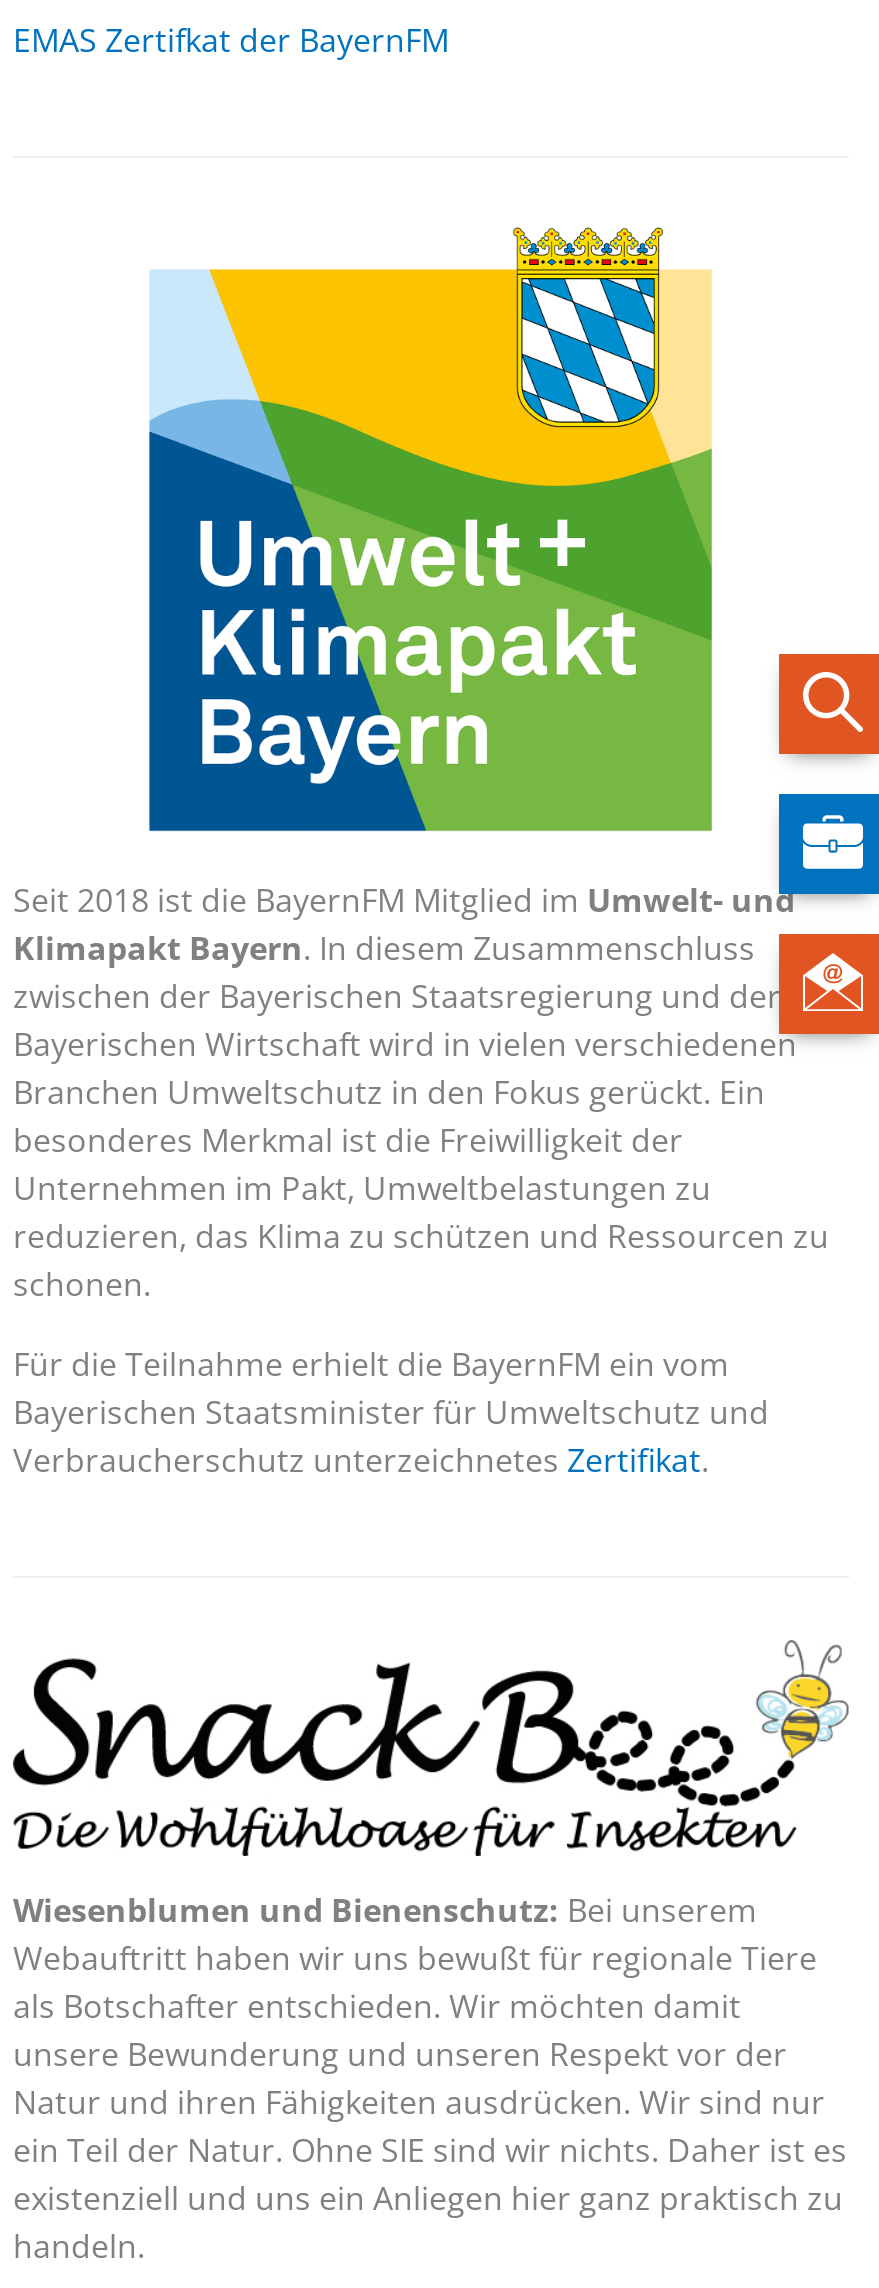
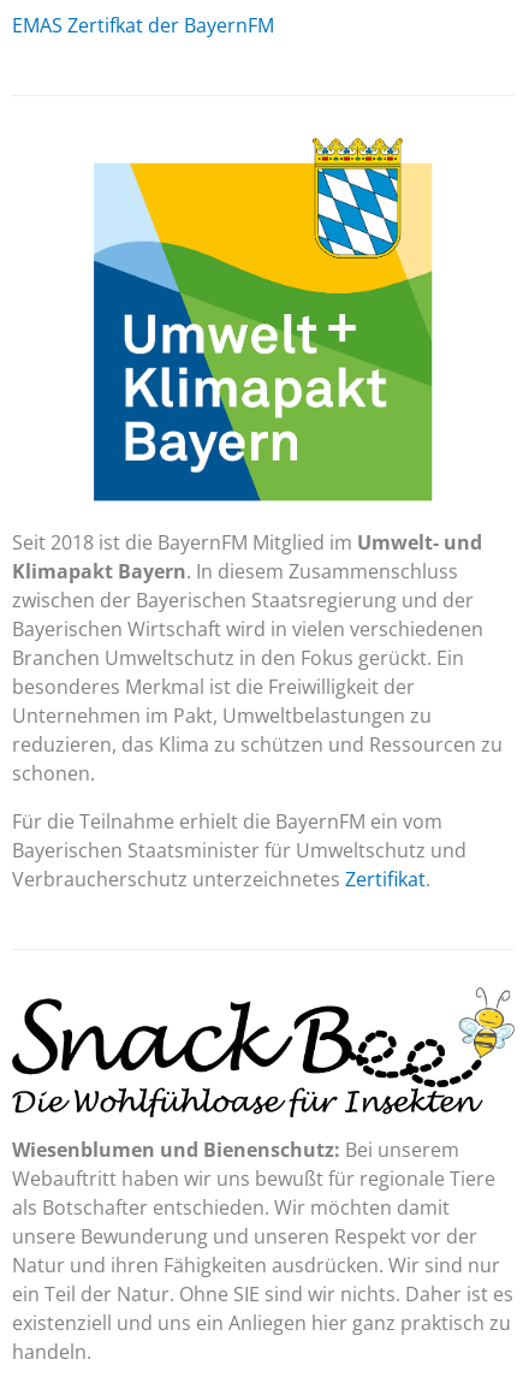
- [image]

- [image]

- [image]
